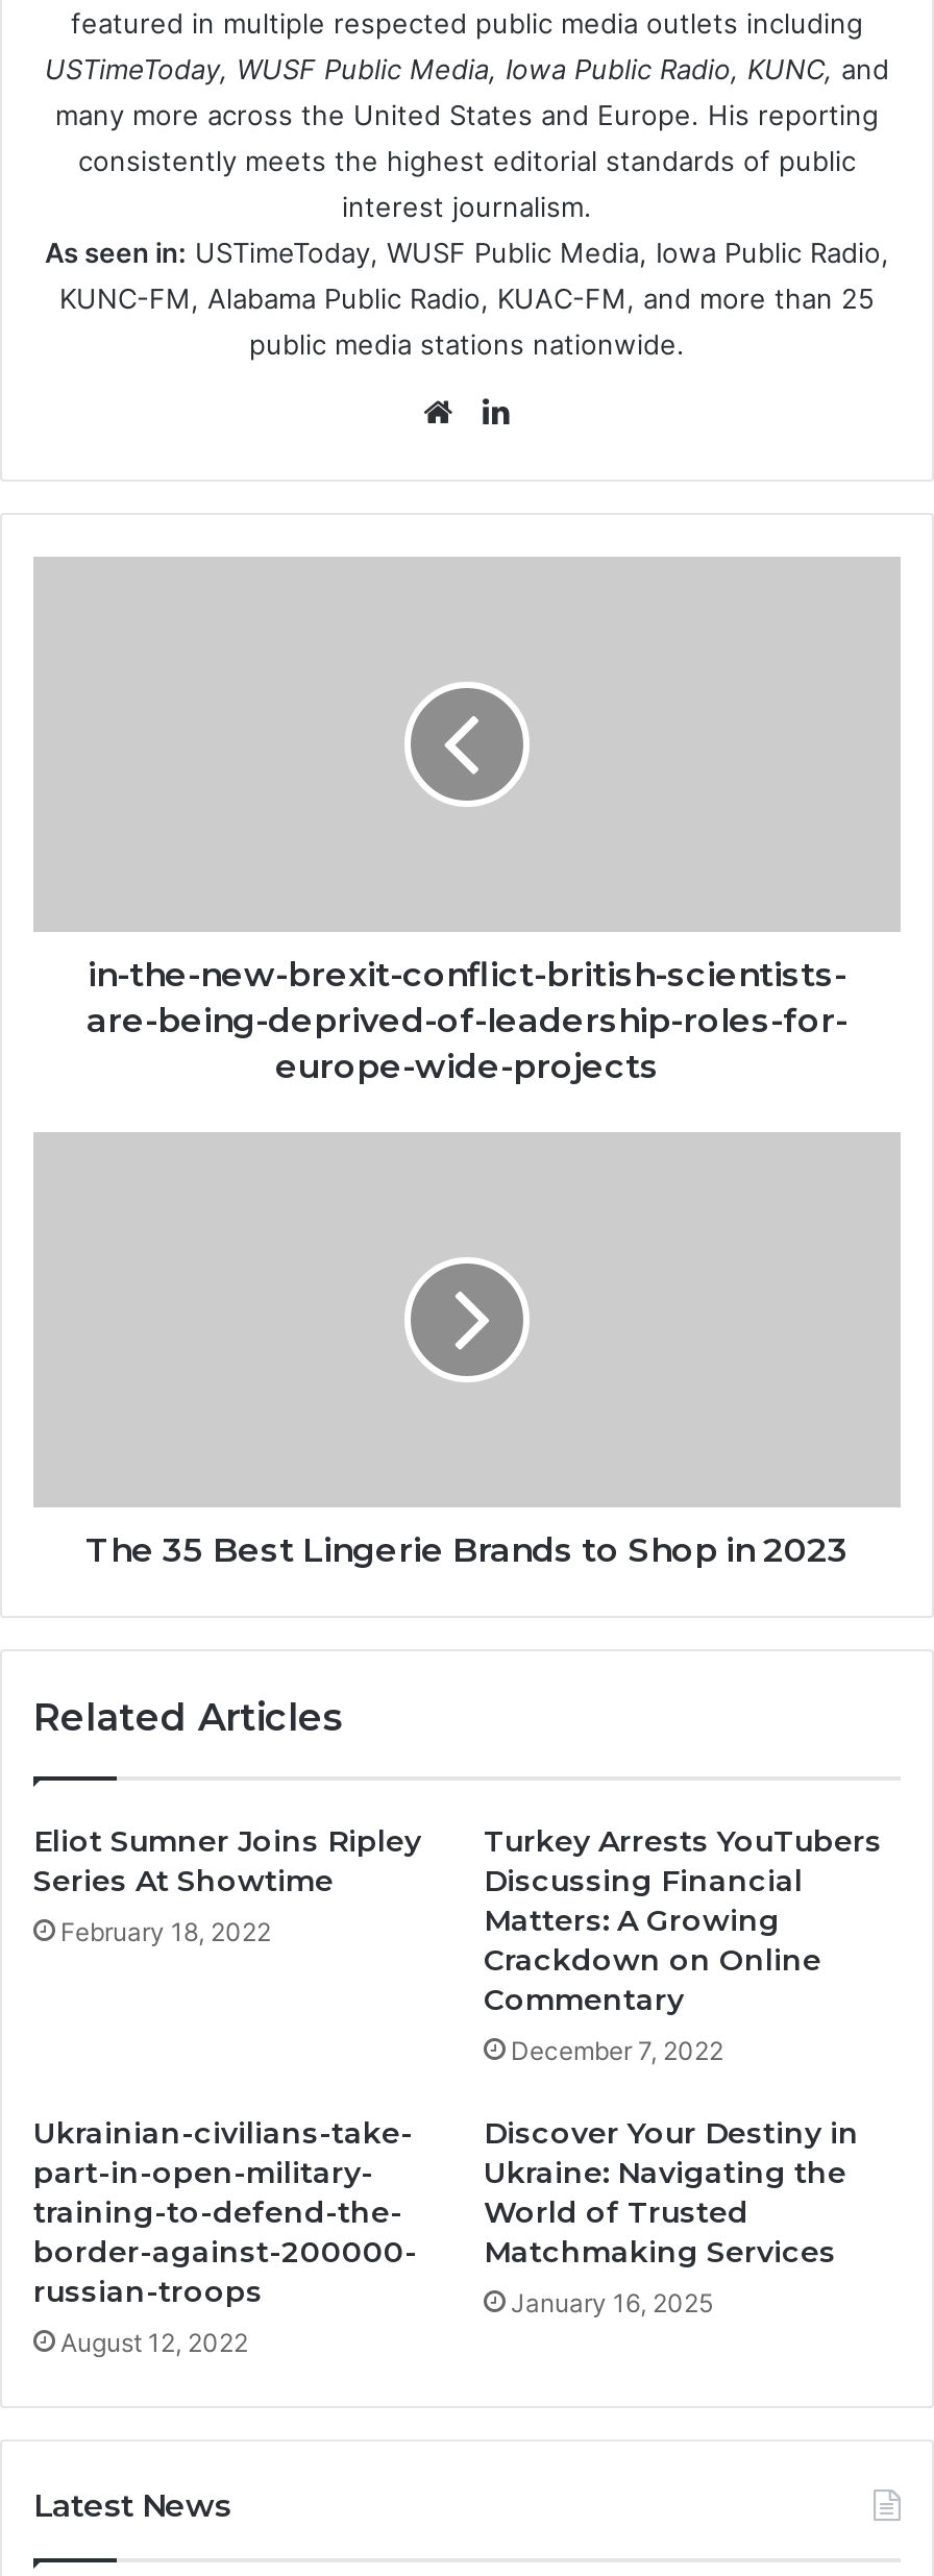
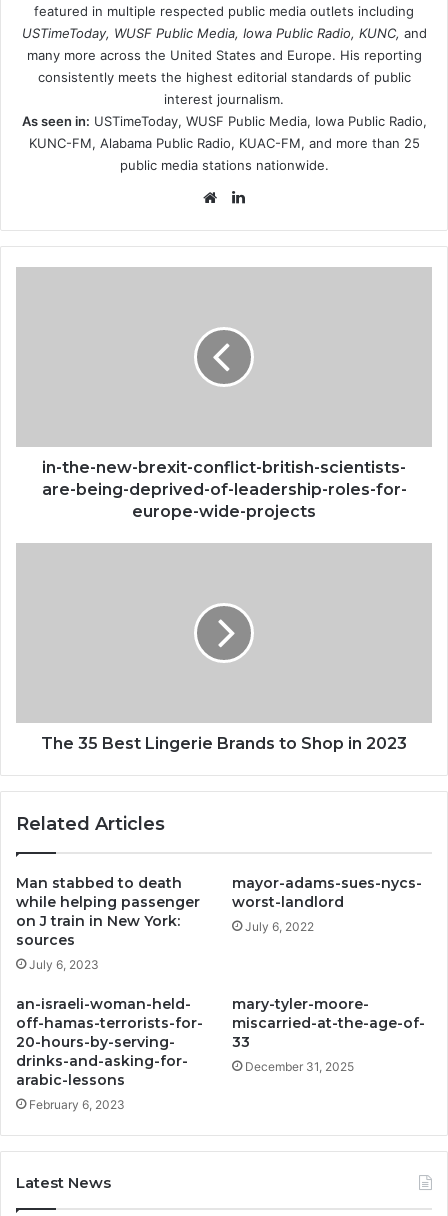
- Eliot Sumner Joins Ripley
- Series At Showtime
- February 18, 2022
+ Man stabbed to death
+ while helping passenger
+ on J train in New York:
+ sources
+ July 6, 2023

- Turkey Arrests YouTubers
- Discussing Financial
- Matters: A Growing
- Crackdown on Online
- Commentary
- December 7, 2022
+ mayor-adams-sues-nycs-
+ worst-landlord
+ July 6, 2022

- Ukrainian-civilians-take-
- part-in-open-military-
- training-to-defend-the-
- border-against-200000-
- russian-troops
- August 12, 2022
+ an-israeli-woman-held-
+ off-hamas-terrorists-for-
+ 20-hours-by-serving-
+ drinks-and-asking-for-
+ arabic-lessons
+ February 6, 2023

- Discover Your Destiny in
- Ukraine: Navigating the
- World of Trusted
- Matchmaking Services
- January 16, 2025
+ mary-tyler-moore-
+ miscarried-at-the-age-of-
+ 33
+ December 31, 2025
